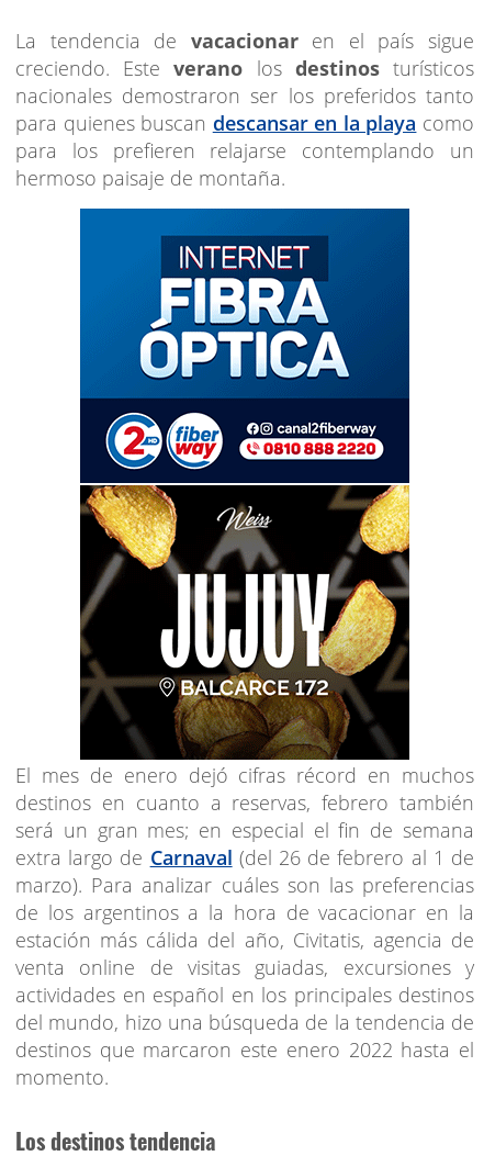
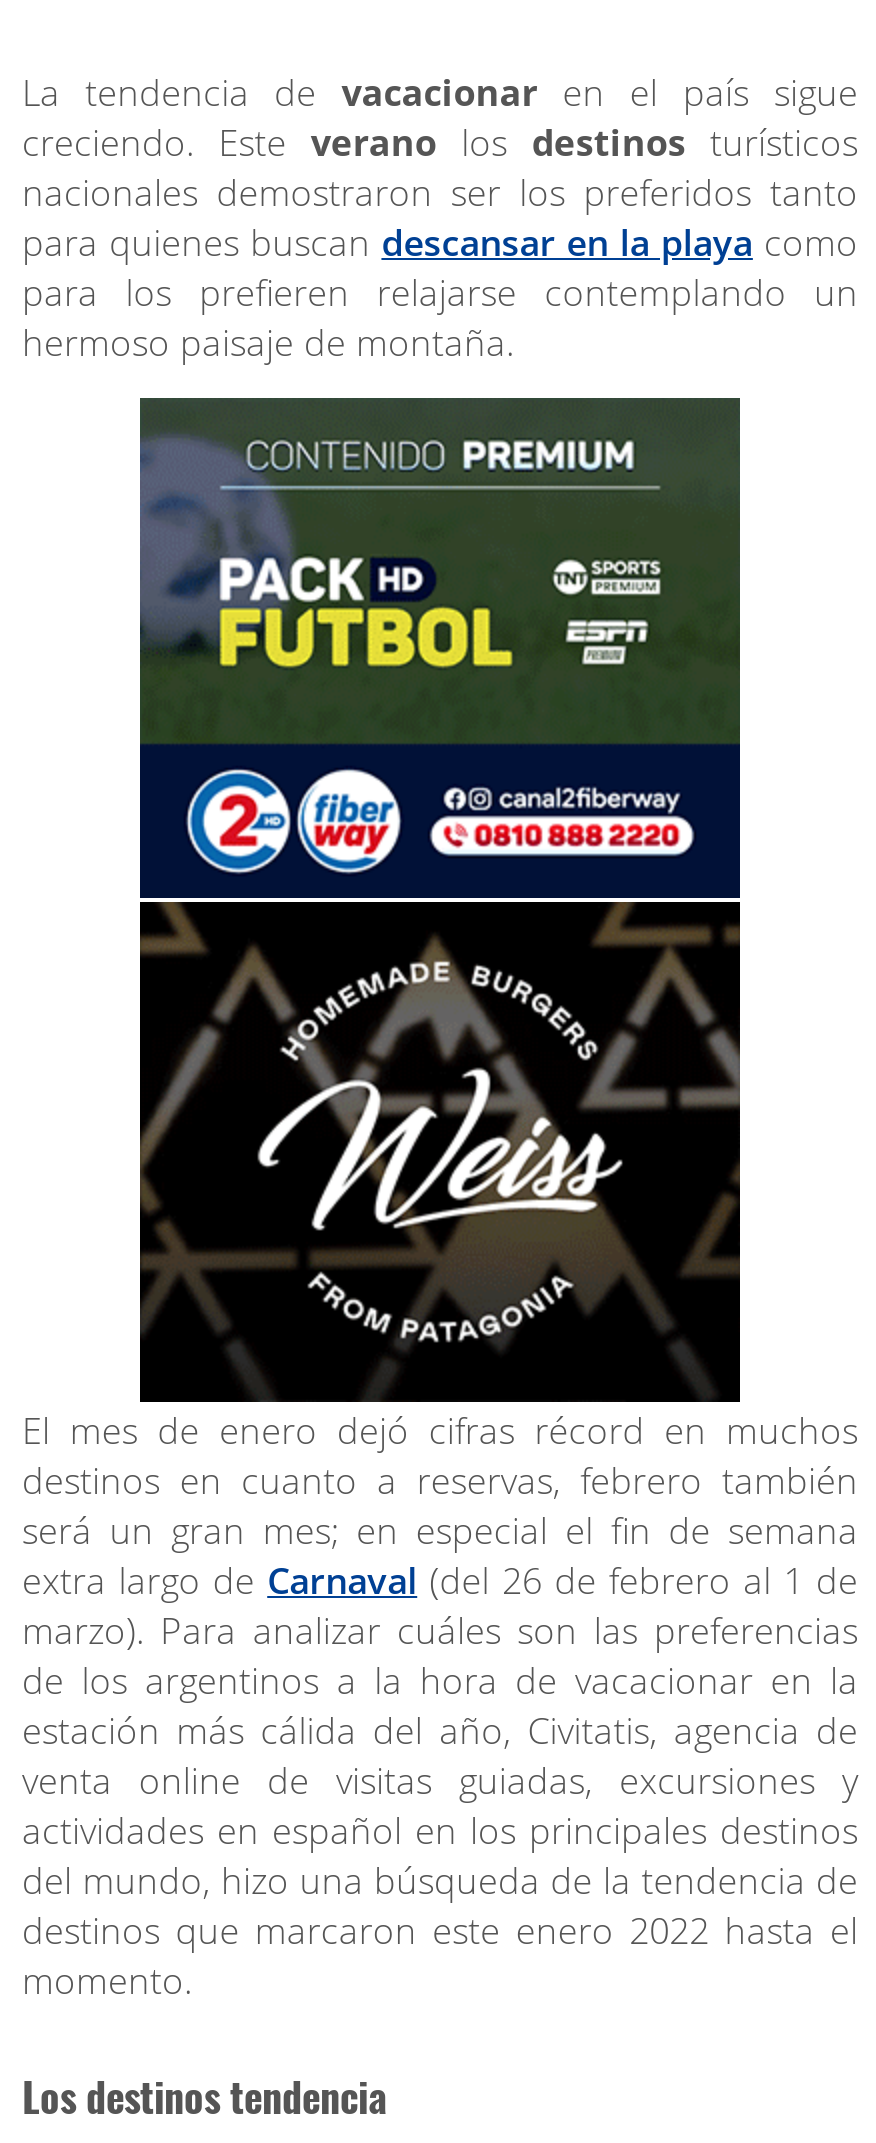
- [image]
+ [image]

- [image]
+ [image]
